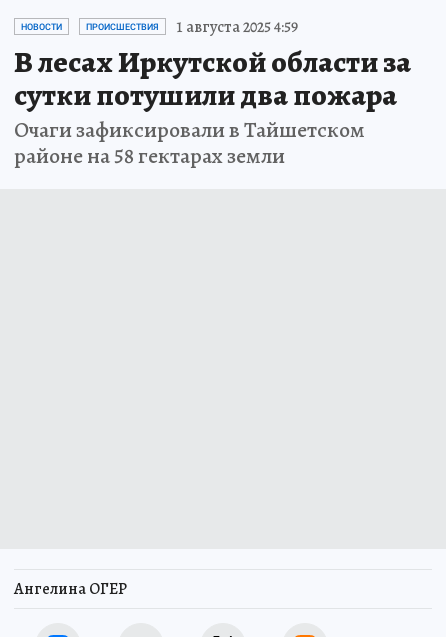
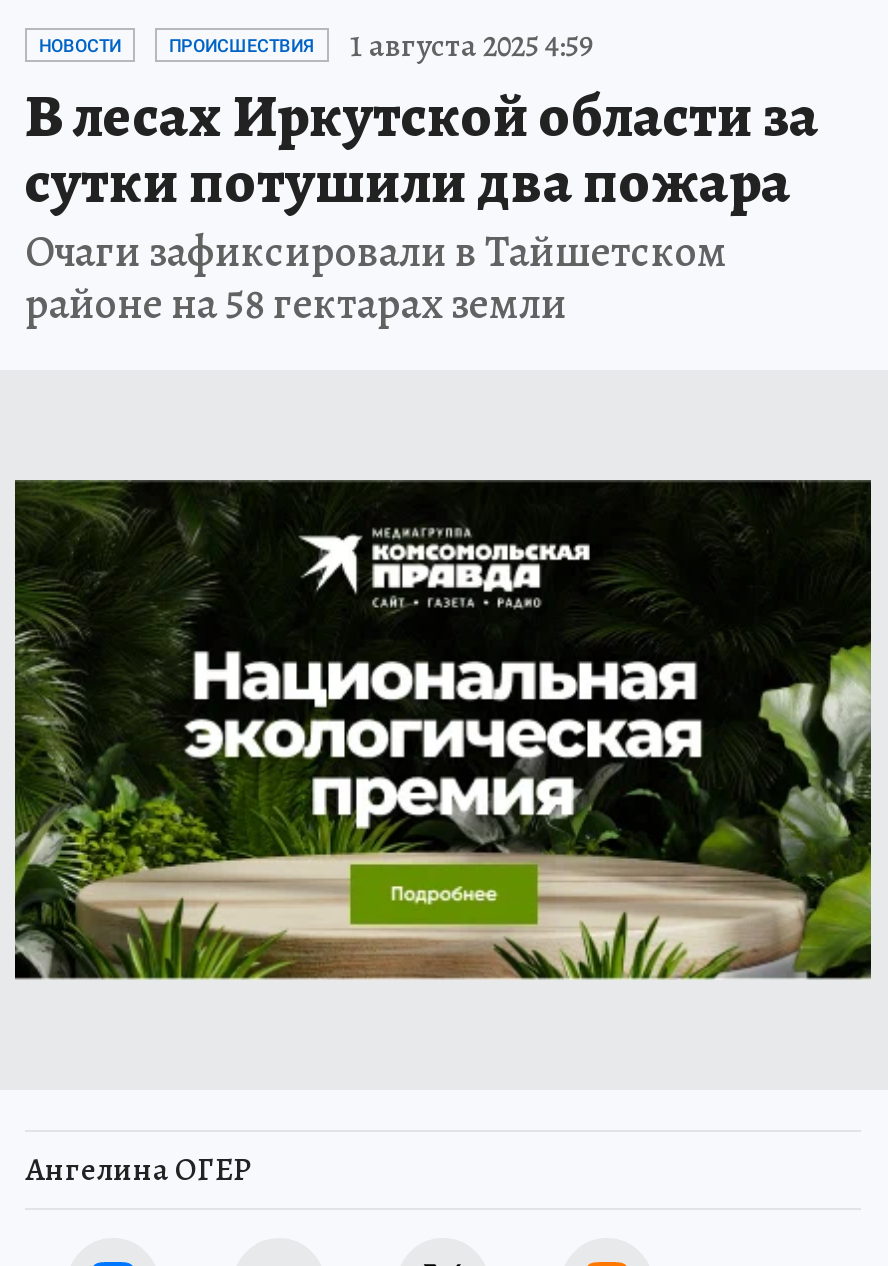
+ [image]
